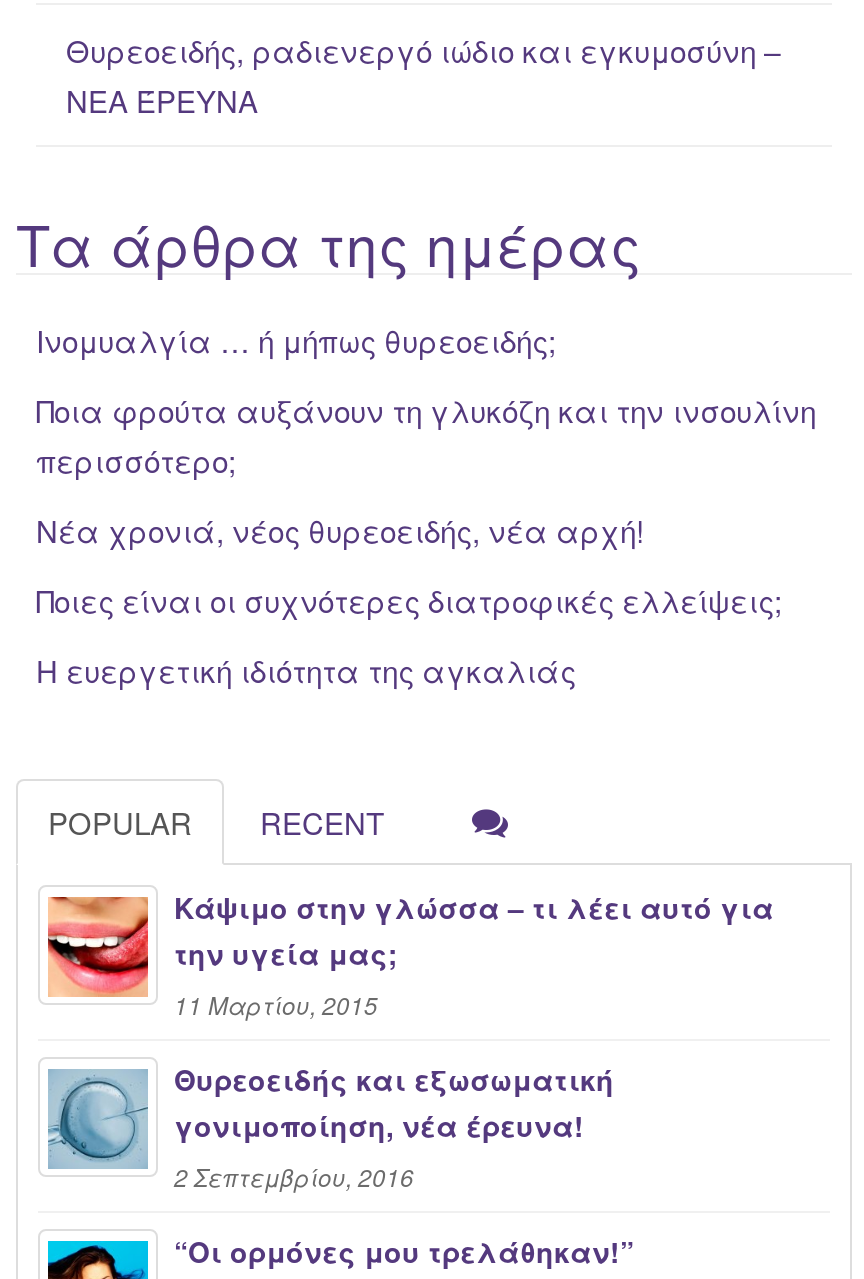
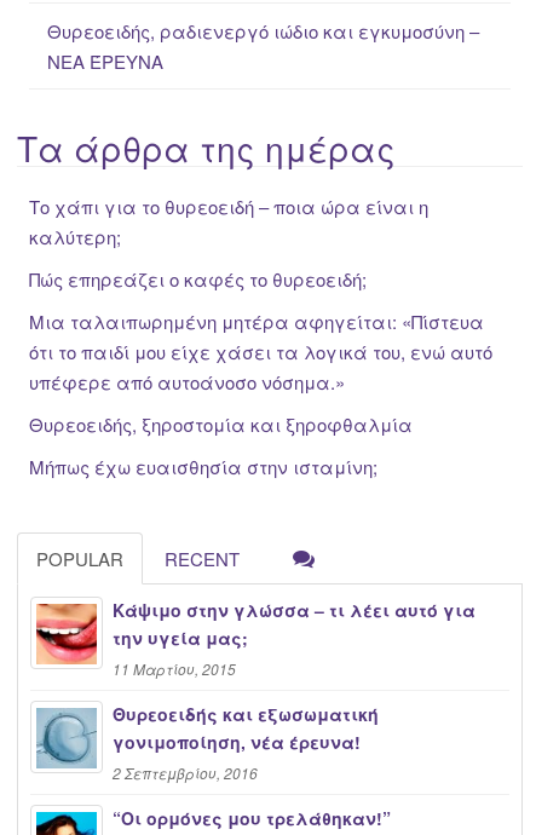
- Ινομυαλγία … ή μήπως θυρεοειδής;
+ Το χάπι για το θυρεοειδή – ποια ώρα είναι η
+ καλύτερη;

- Ποια φρούτα αυξάνουν τη γλυκόζη και την ινσουλίνη
- περισσότερο;
+ Πώς επηρεάζει ο καφές το θυρεοειδή;

- Νέα χρονιά, νέος θυρεοειδής, νέα αρχή!
+ Μια ταλαιπωρημένη μητέρα αφηγείται: «Πίστευα
+ ότι το παιδί μου είχε χάσει τα λογικά του, ενώ αυτό
+ υπέφερε από αυτοάνοσο νόσημα.»

- Ποιες είναι οι συχνότερες διατροφικές ελλείψεις;
+ Θυρεοειδής, ξηροστομία και ξηροφθαλμία

- Η ευεργετική ιδιότητα της αγκαλιάς
+ Μήπως έχω ευαισθησία στην ισταμίνη;
